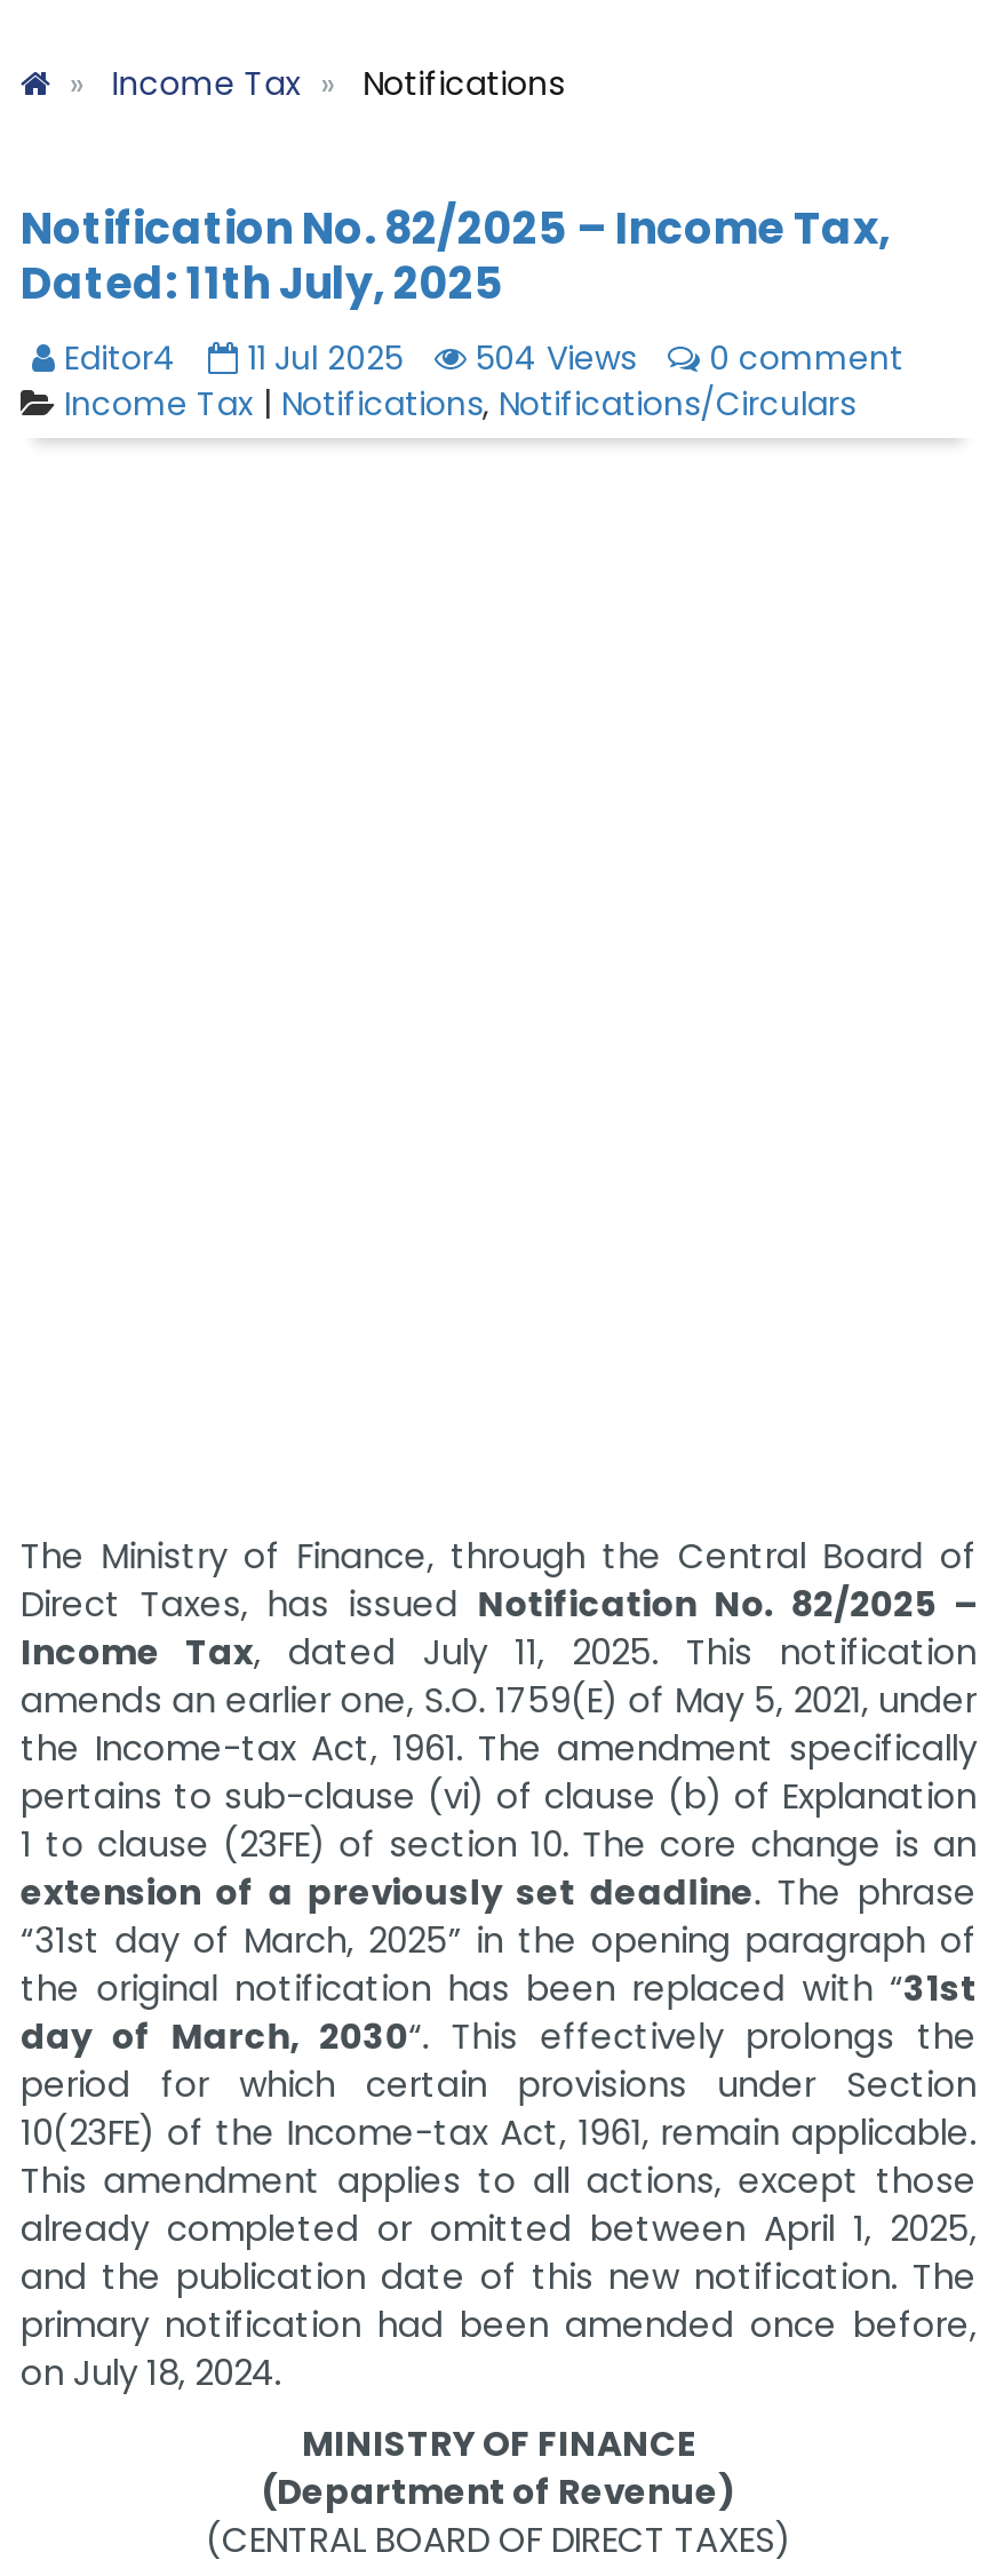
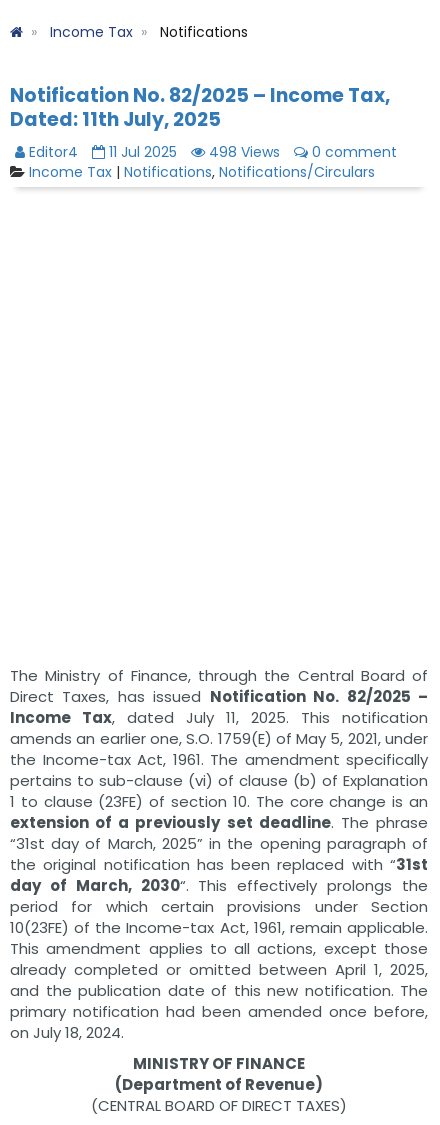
- Editor4 11 Jul 2025 504 Views 0 comment
+ Editor4 11 Jul 2025 498 Views 0 comment
